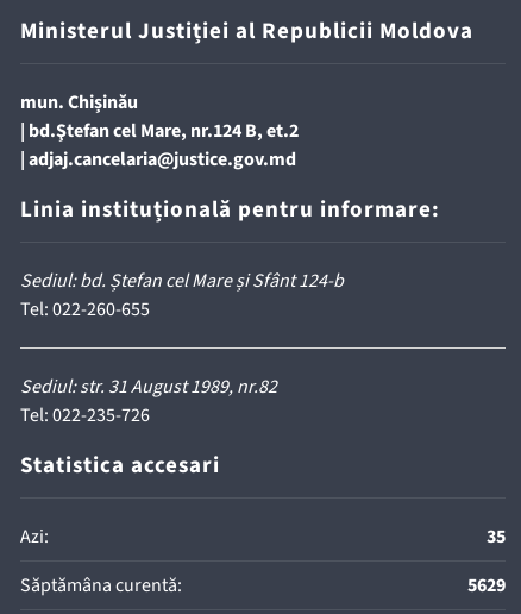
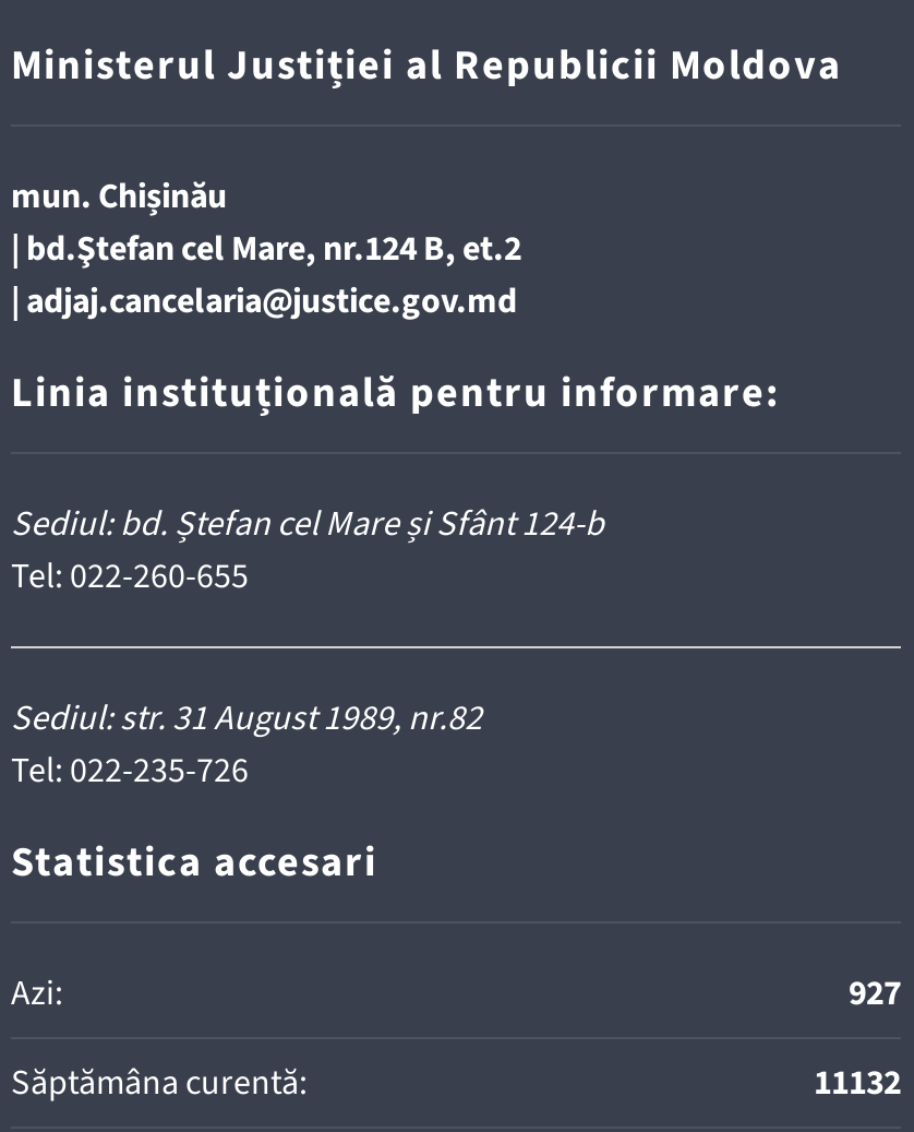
- 35
+ 927

- 5629
+ 11132
